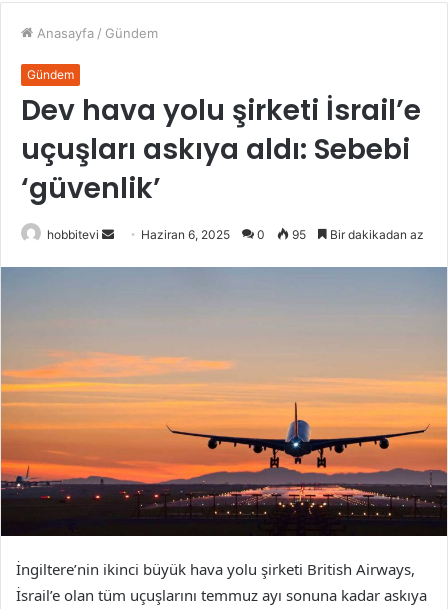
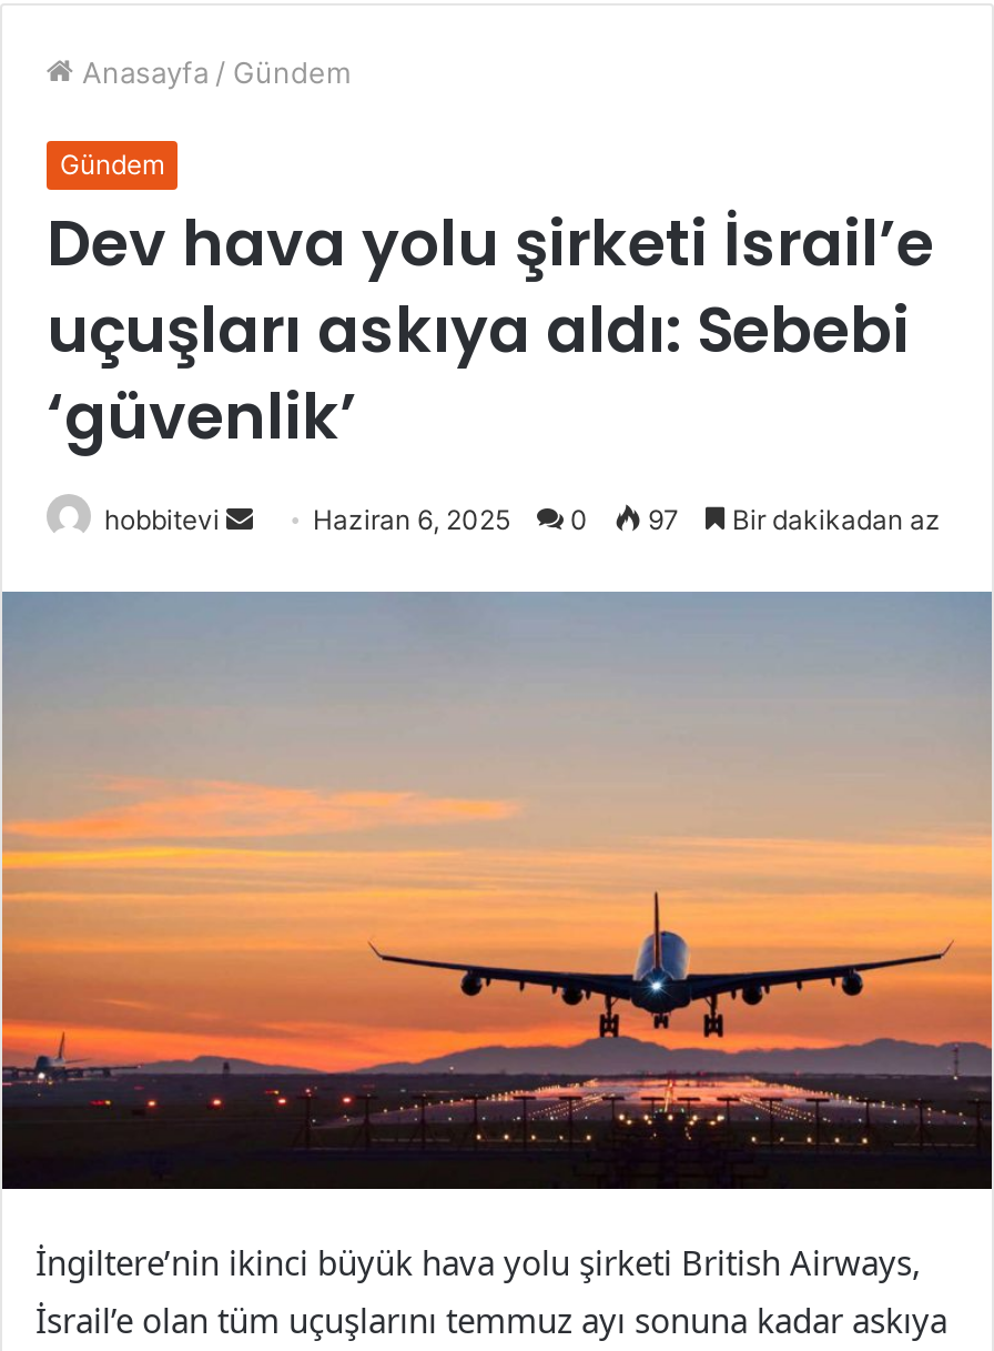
- 95
+ 97
